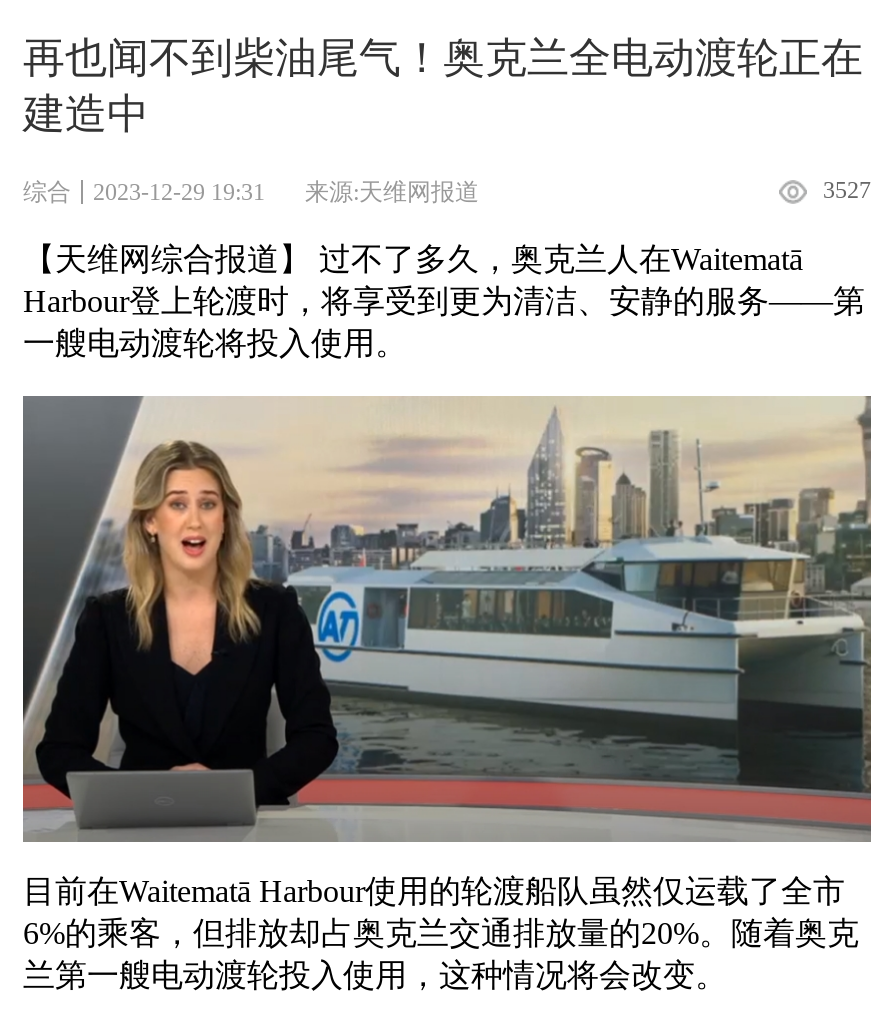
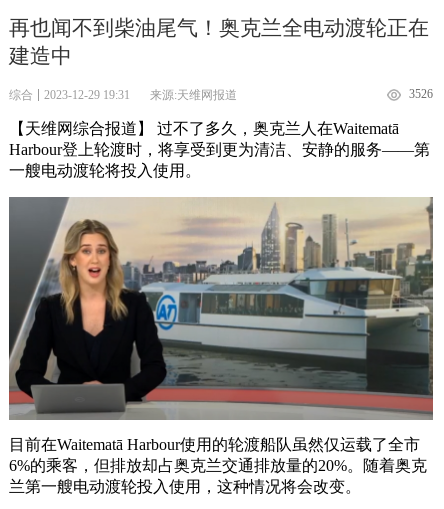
- 3527
+ 3526
